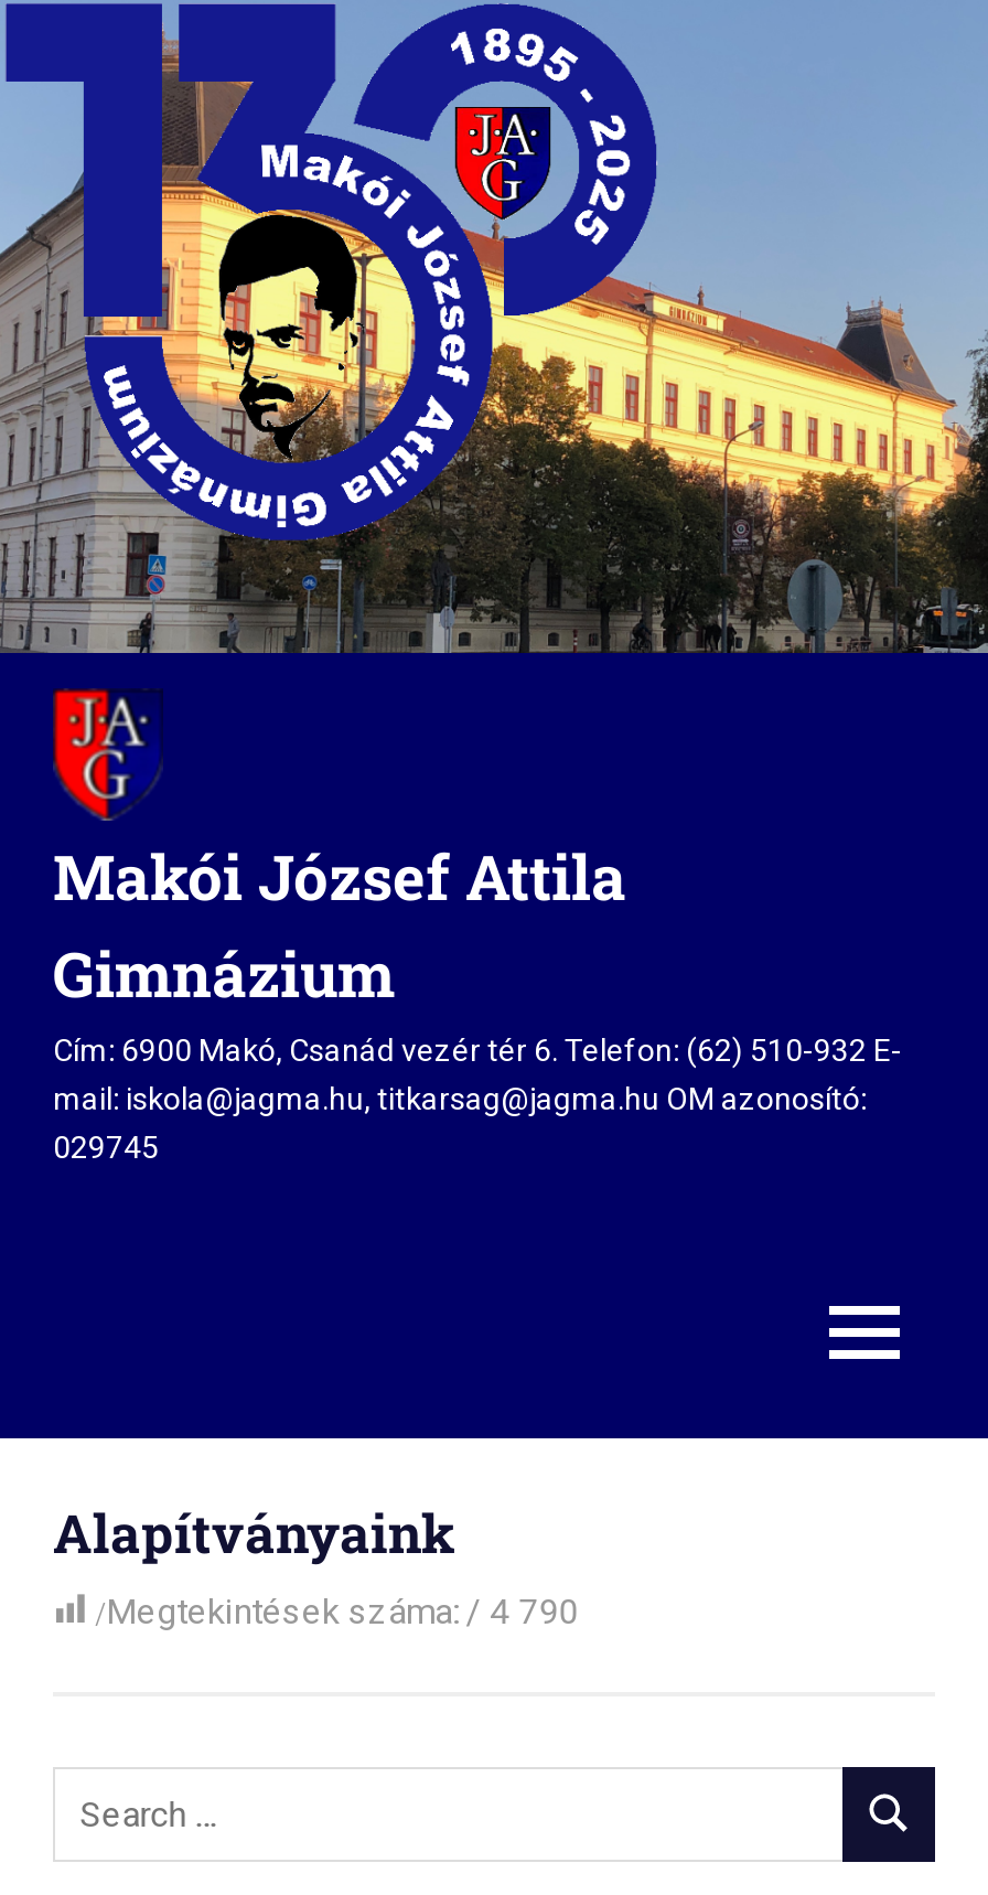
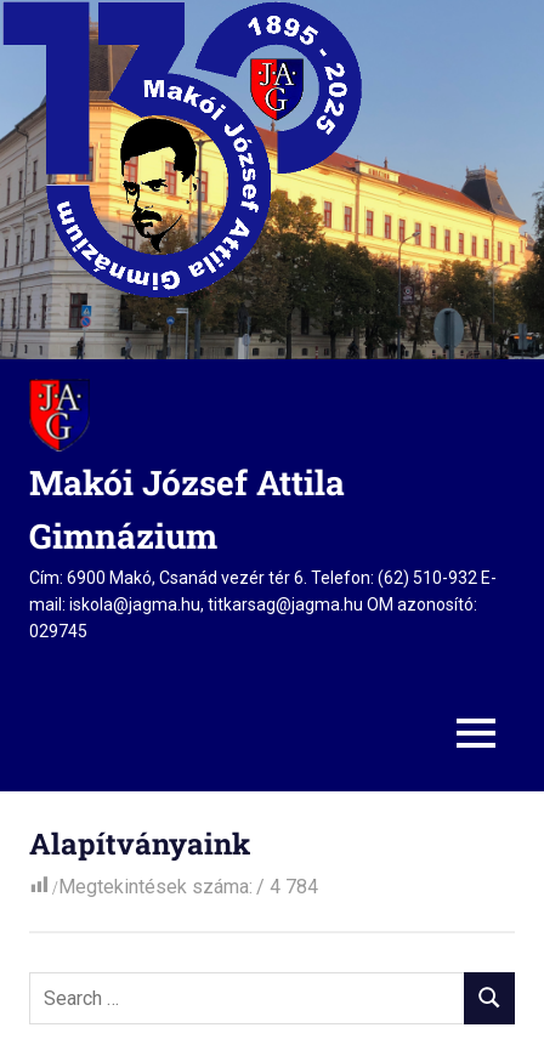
- Megtekintések száma: 4 790
+ Megtekintések száma: 4 784
